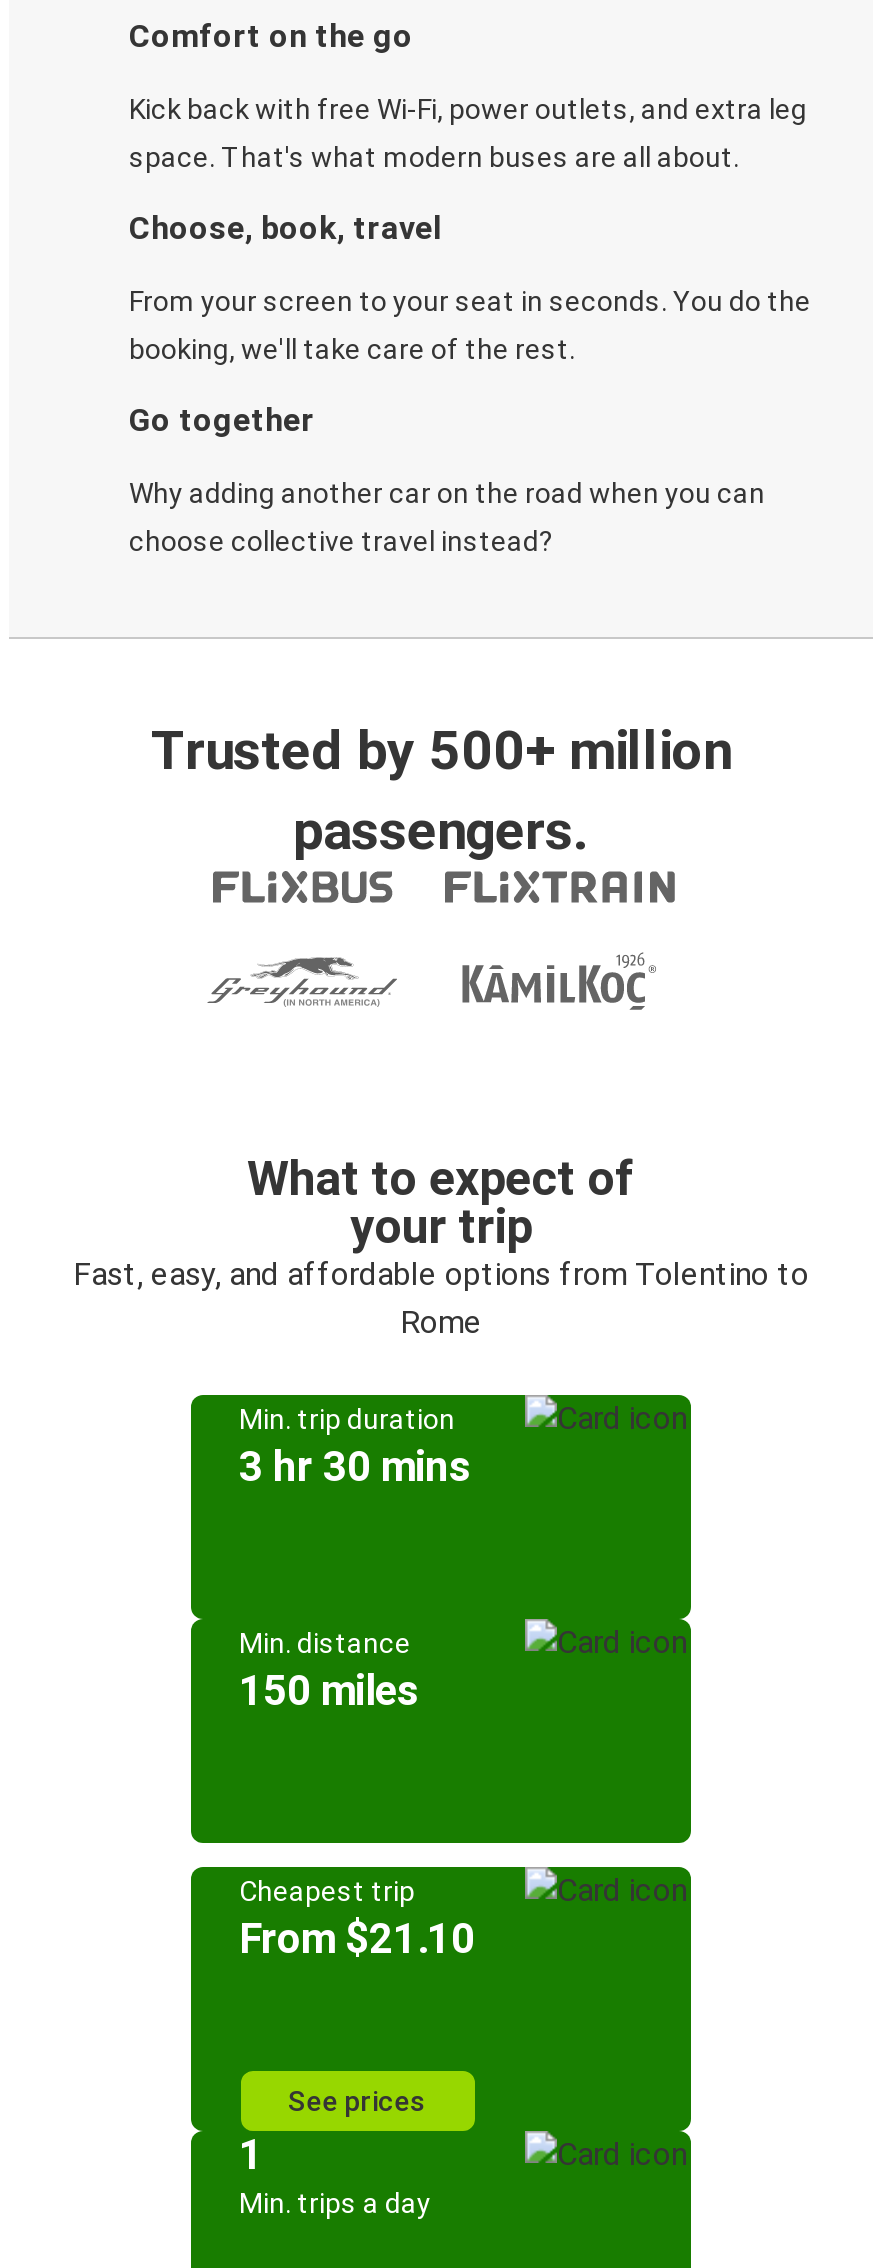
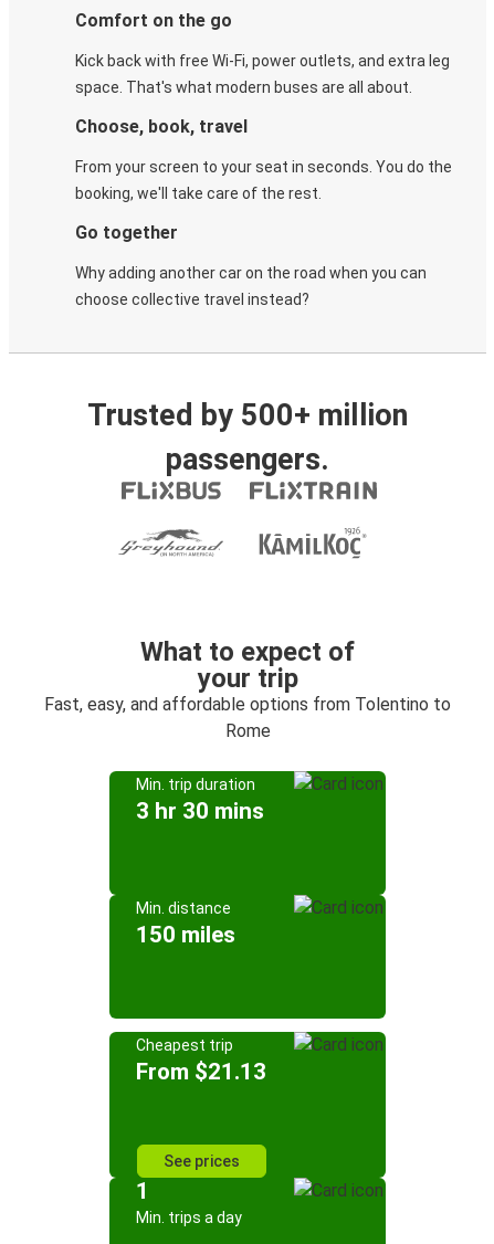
- From $21.10
+ From $21.13
